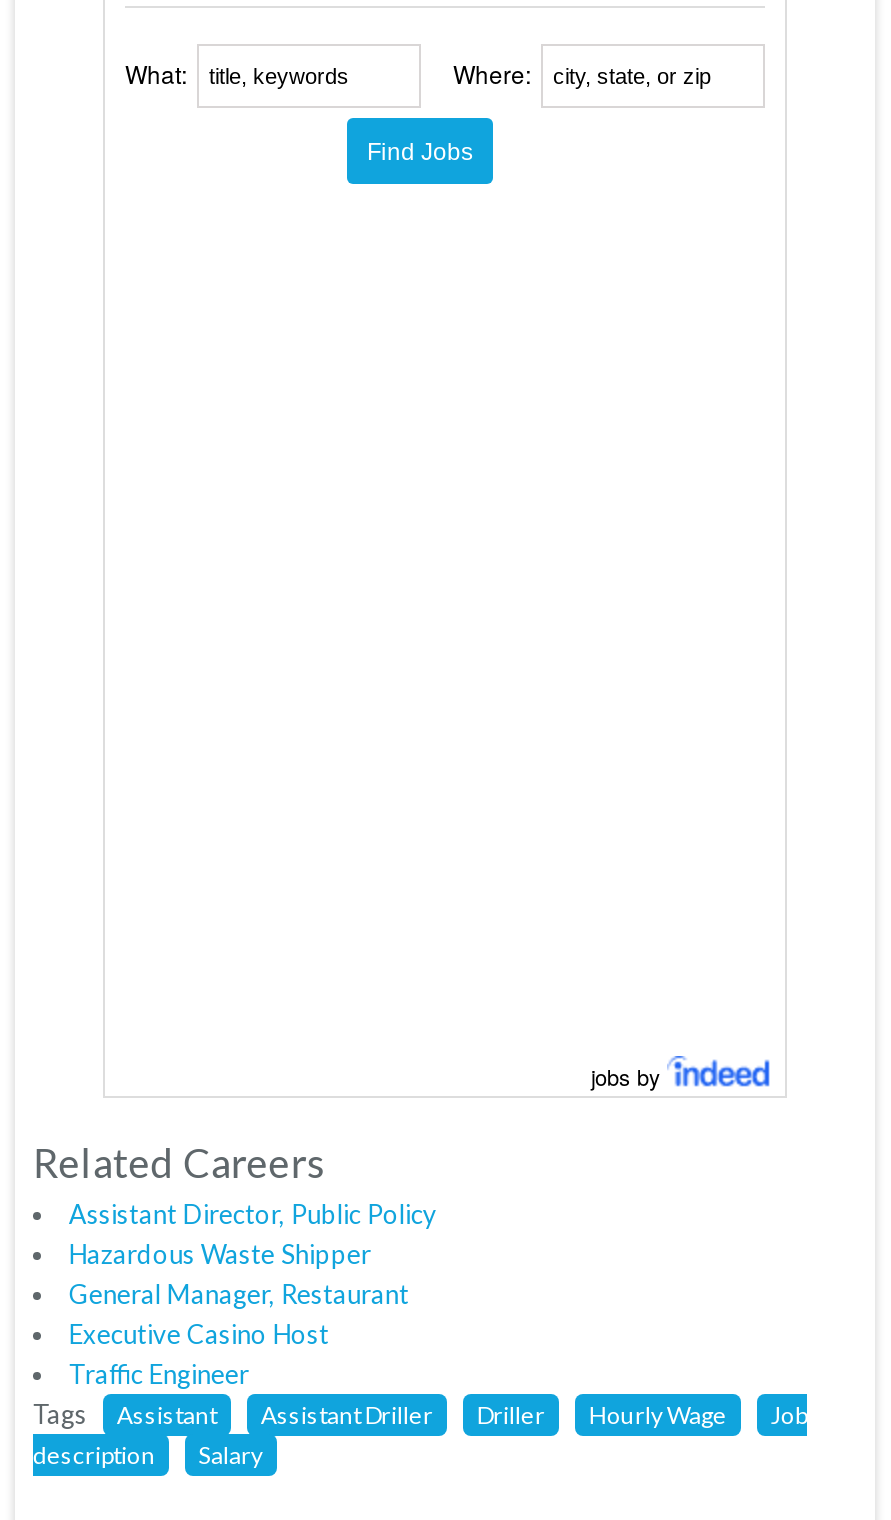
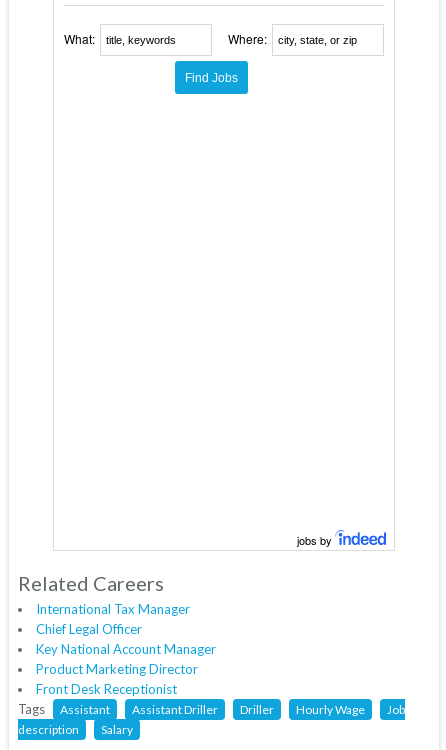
- Assistant Director, Public Policy
- Hazardous Waste Shipper
- General Manager, Restaurant
- Executive Casino Host
- Traffic Engineer
+ International Tax Manager
+ Chief Legal Officer
+ Key National Account Manager
+ Product Marketing Director
+ Front Desk Receptionist
